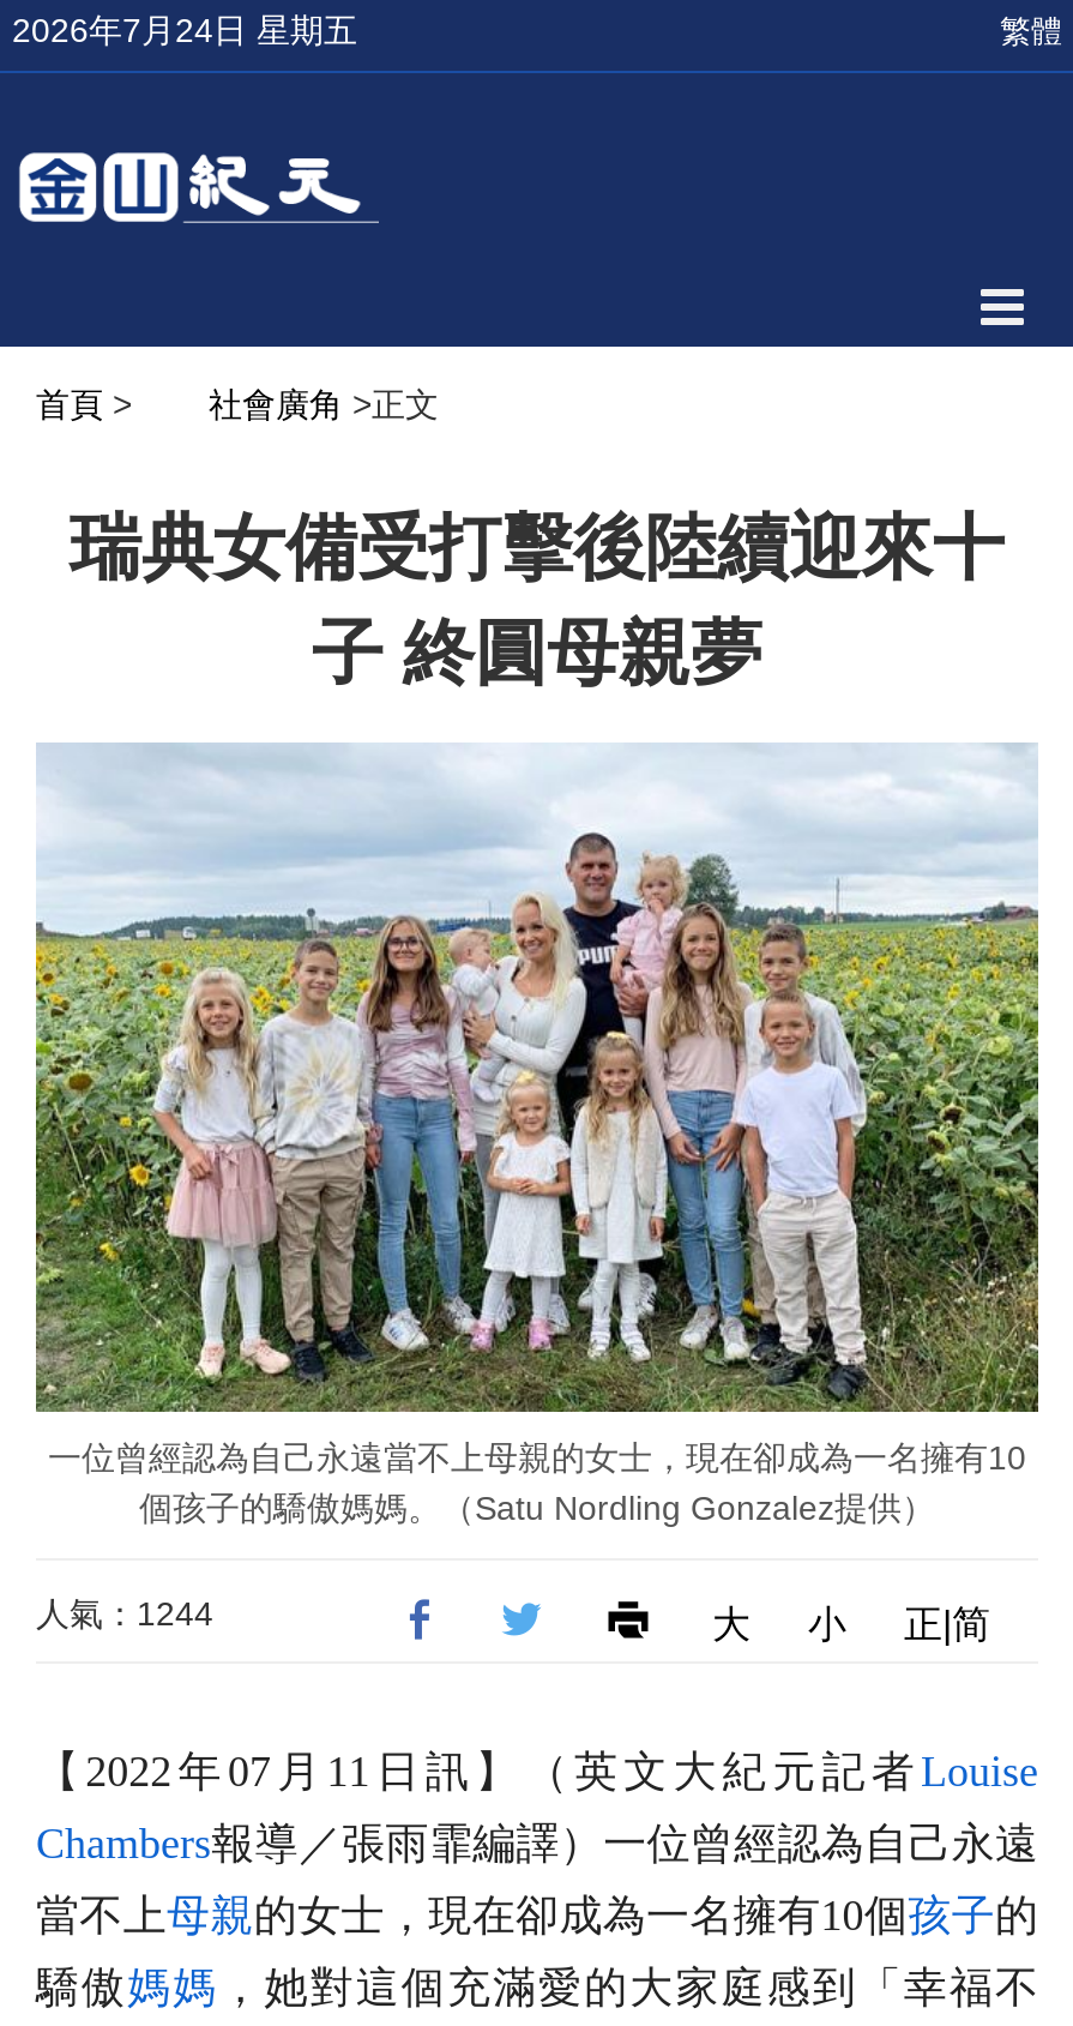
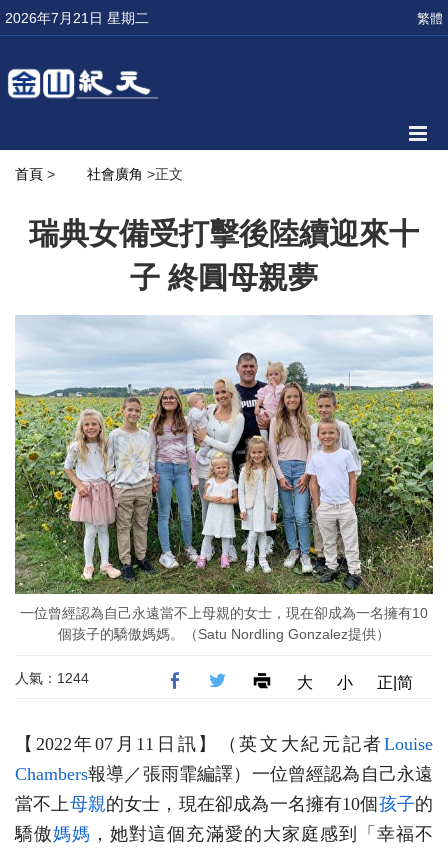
- 2026年7月24日 星期五
+ 2026年7月21日 星期二
